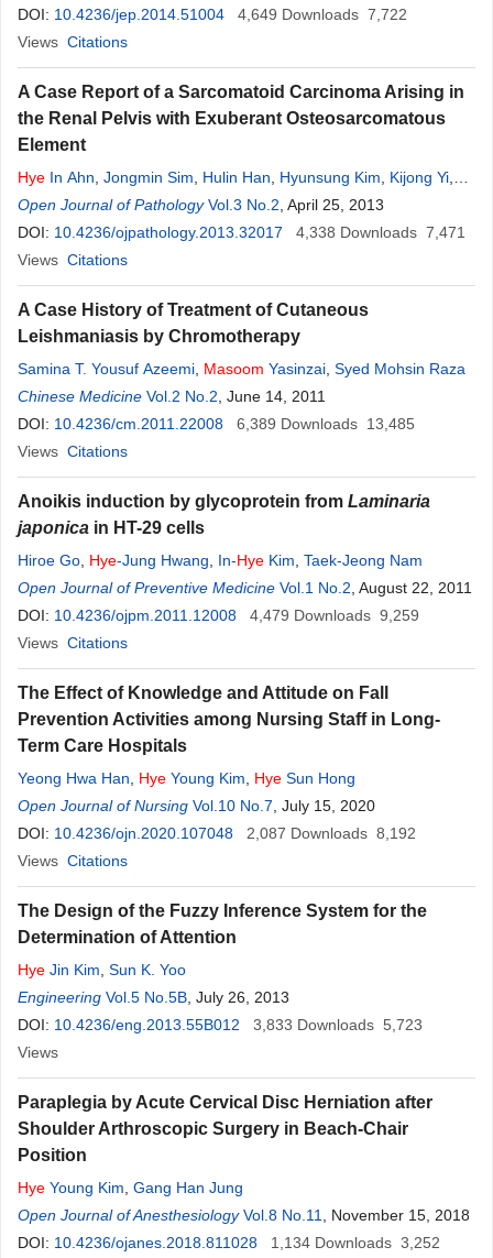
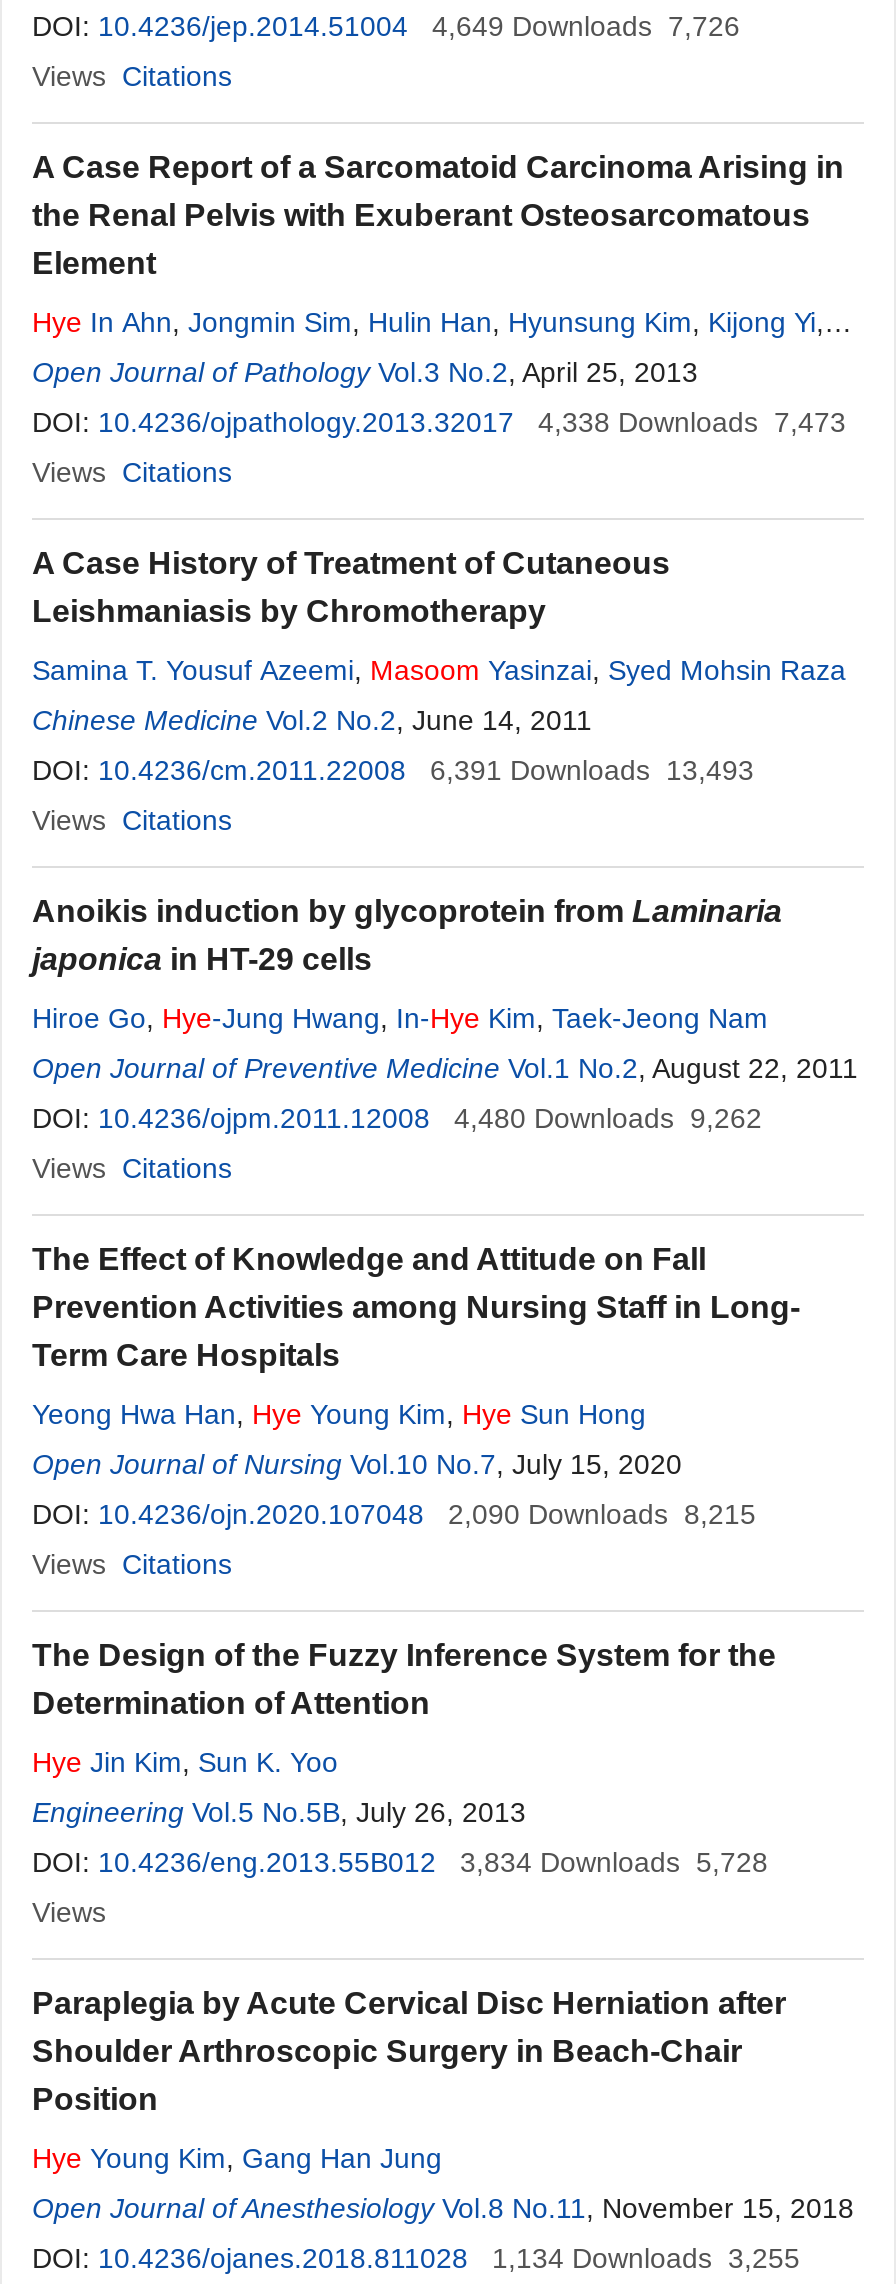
- DOI: 10.4236/jep.2014.51004 4,649 Downloads 7,722
+ DOI: 10.4236/jep.2014.51004 4,649 Downloads 7,726

- 4,338 Downloads 7,471
+ 4,338 Downloads 7,473

- DOI: 10.4236/cm.2011.22008 6,389 Downloads 13,485
+ DOI: 10.4236/cm.2011.22008 6,391 Downloads 13,493

- DOI: 10.4236/ojpm.2011.12008 4,479 Downloads 9,259
+ DOI: 10.4236/ojpm.2011.12008 4,480 Downloads 9,262

- DOI: 10.4236/ojn.2020.107048 2,087 Downloads 8,192
+ DOI: 10.4236/ojn.2020.107048 2,090 Downloads 8,215

- DOI: 10.4236/eng.2013.55B012 3,833 Downloads 5,723
+ DOI: 10.4236/eng.2013.55B012 3,834 Downloads 5,728

- DOI: 10.4236/ojanes.2018.811028 1,134 Downloads 3,252
+ DOI: 10.4236/ojanes.2018.811028 1,134 Downloads 3,255
